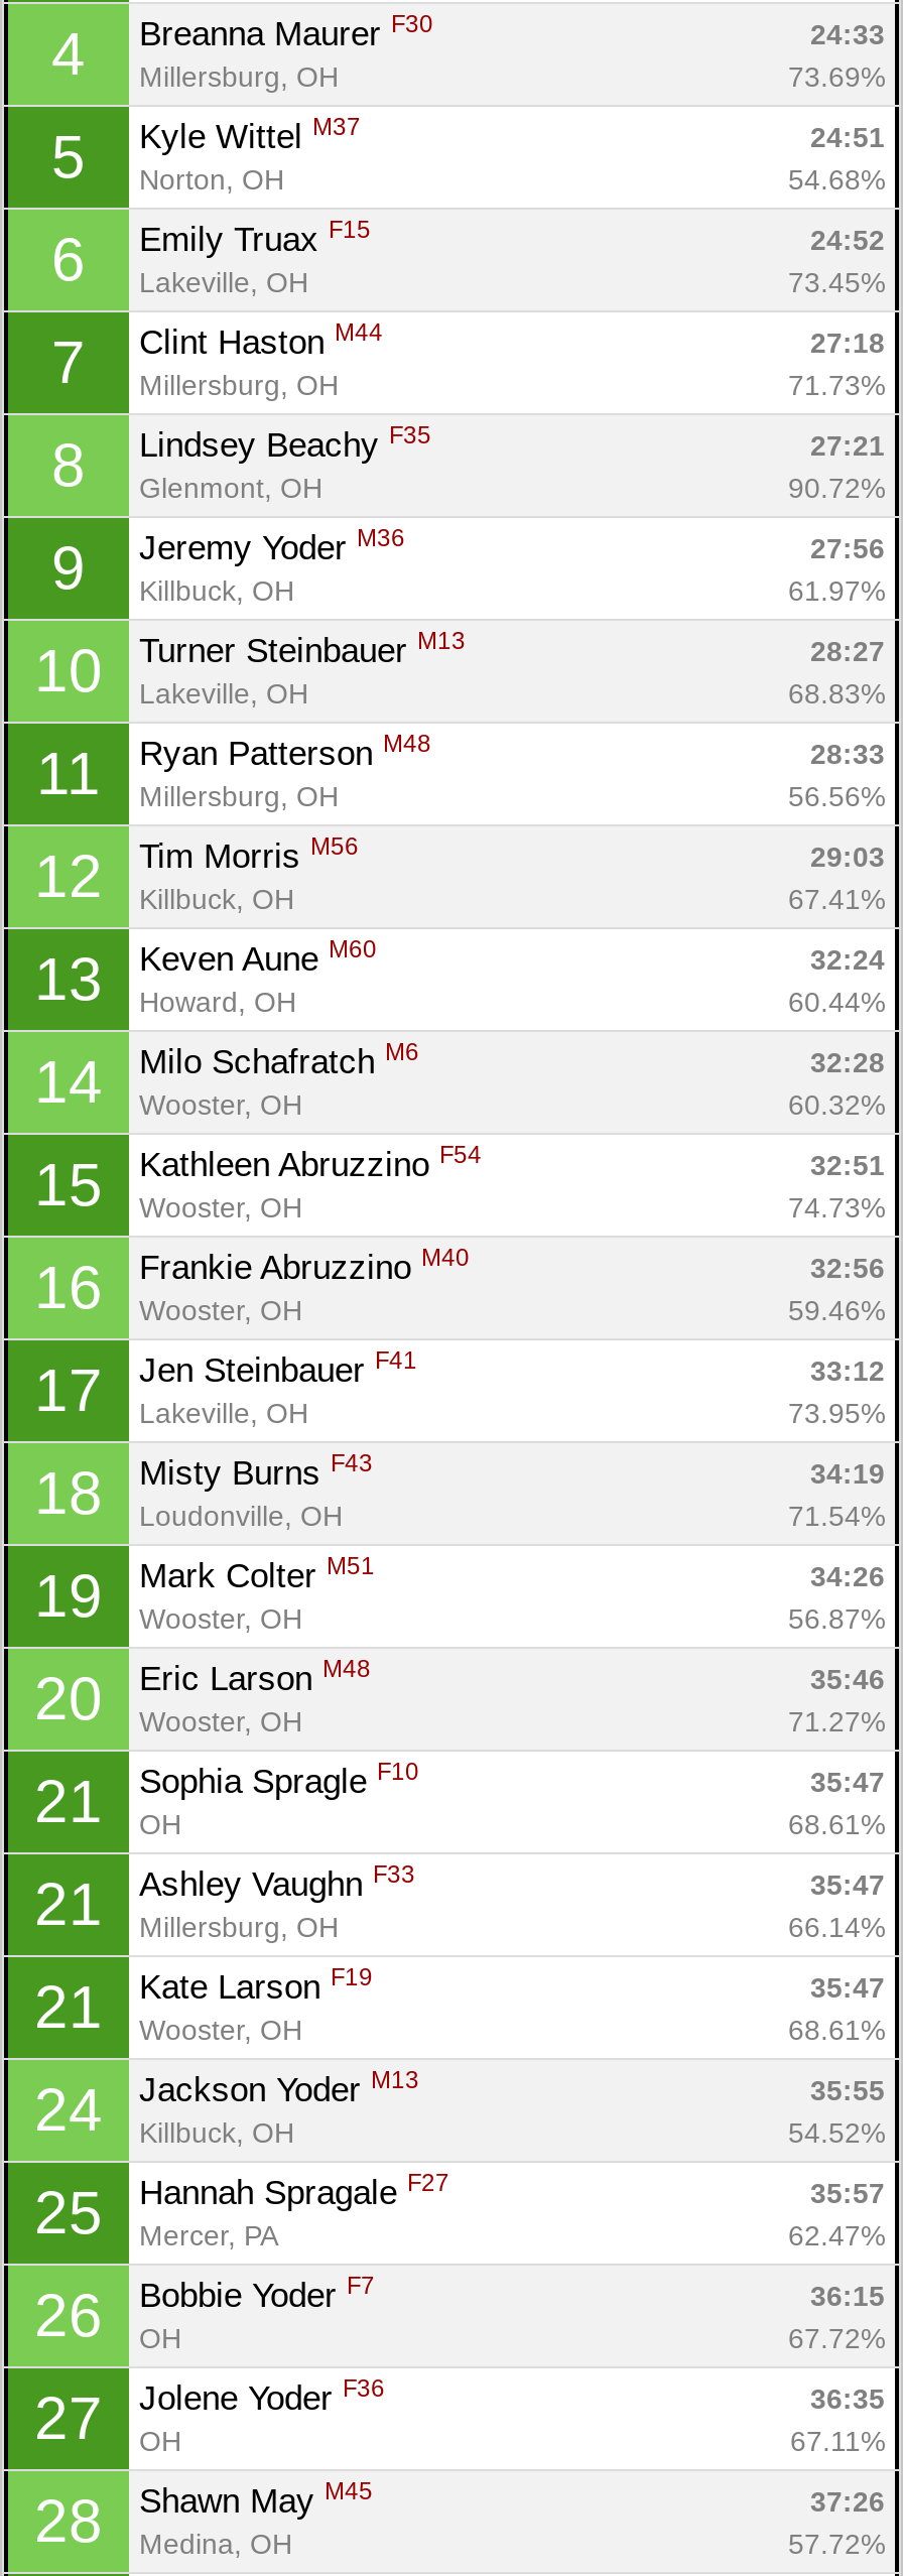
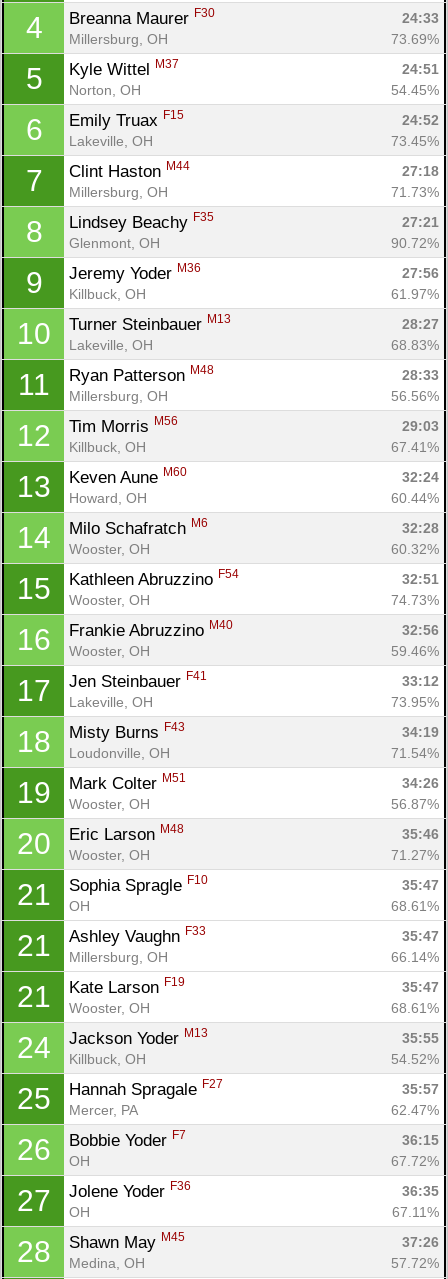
- 54.68%
+ 54.45%
